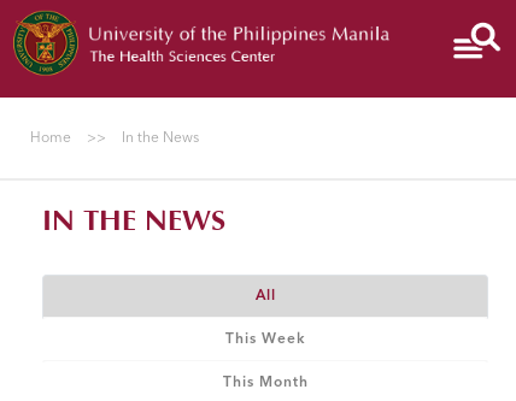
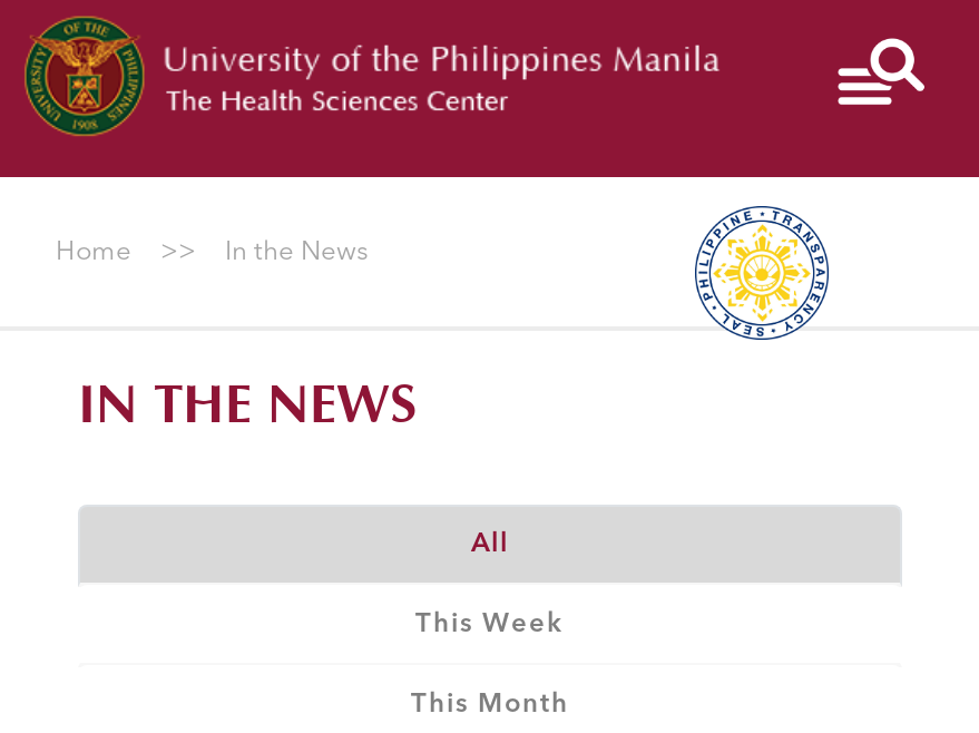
+ [image]
